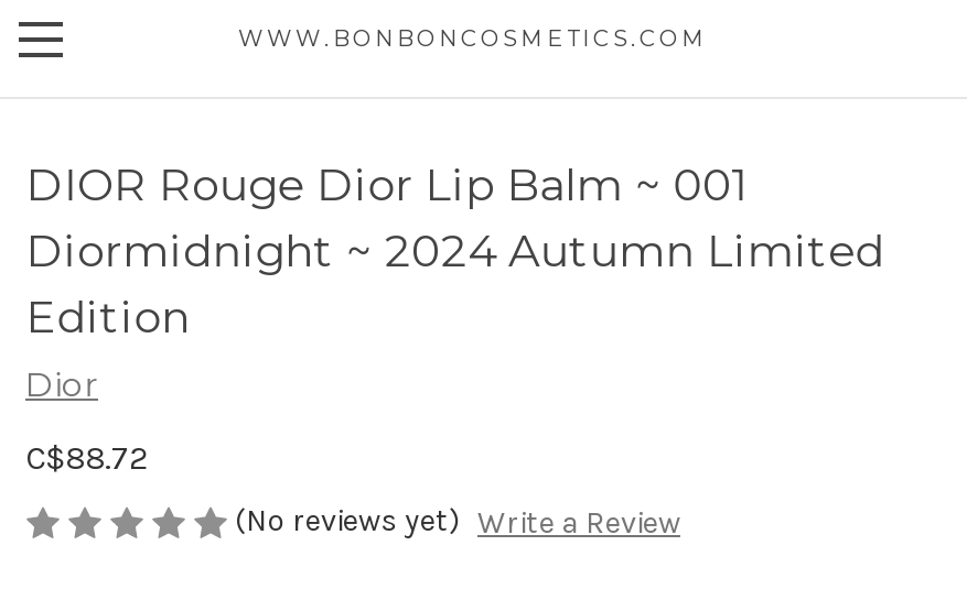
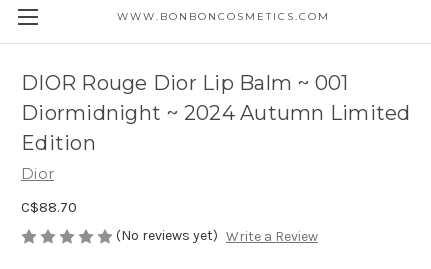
- C$88.72
+ C$88.70
